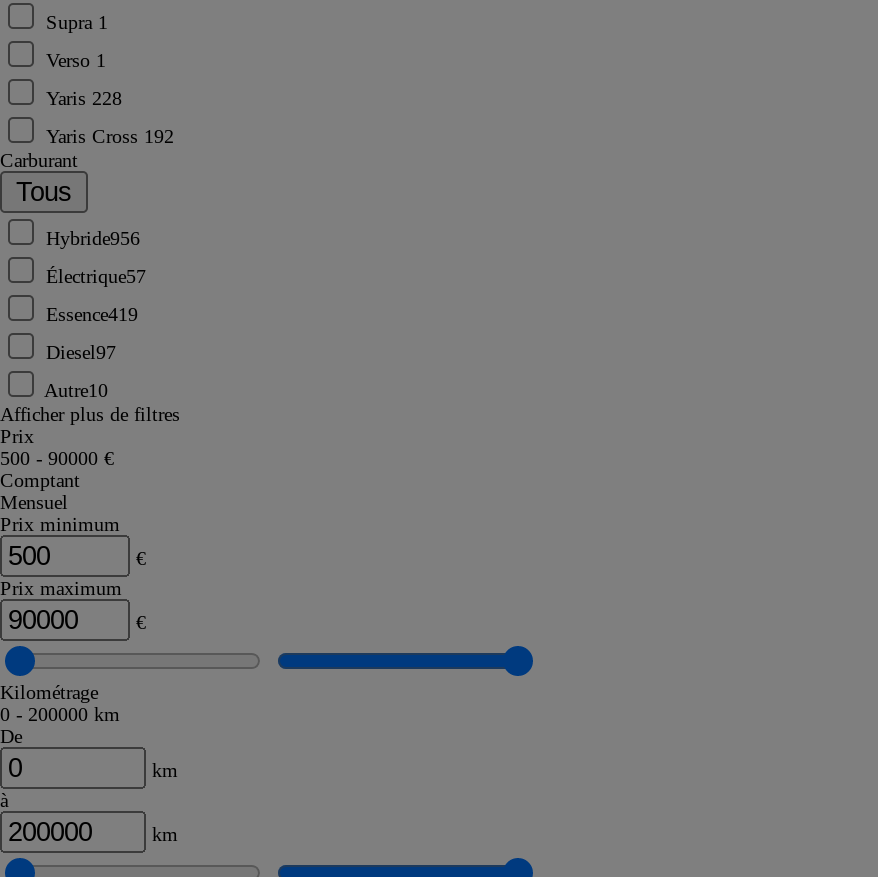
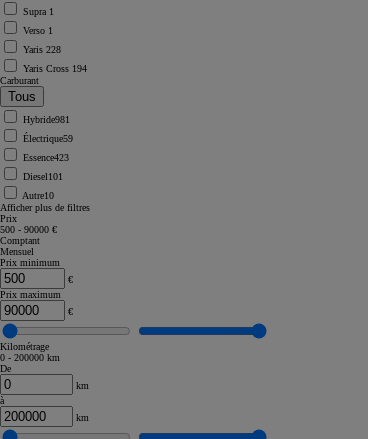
- Yaris Cross 192
+ Yaris Cross 194

- Hybride956
+ Hybride981

- Électrique57
+ Électrique59

- Essence419
+ Essence423

- Diesel97
+ Diesel101
